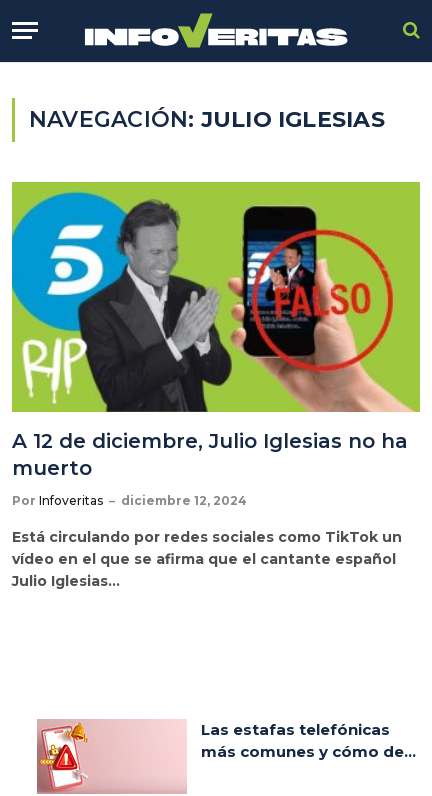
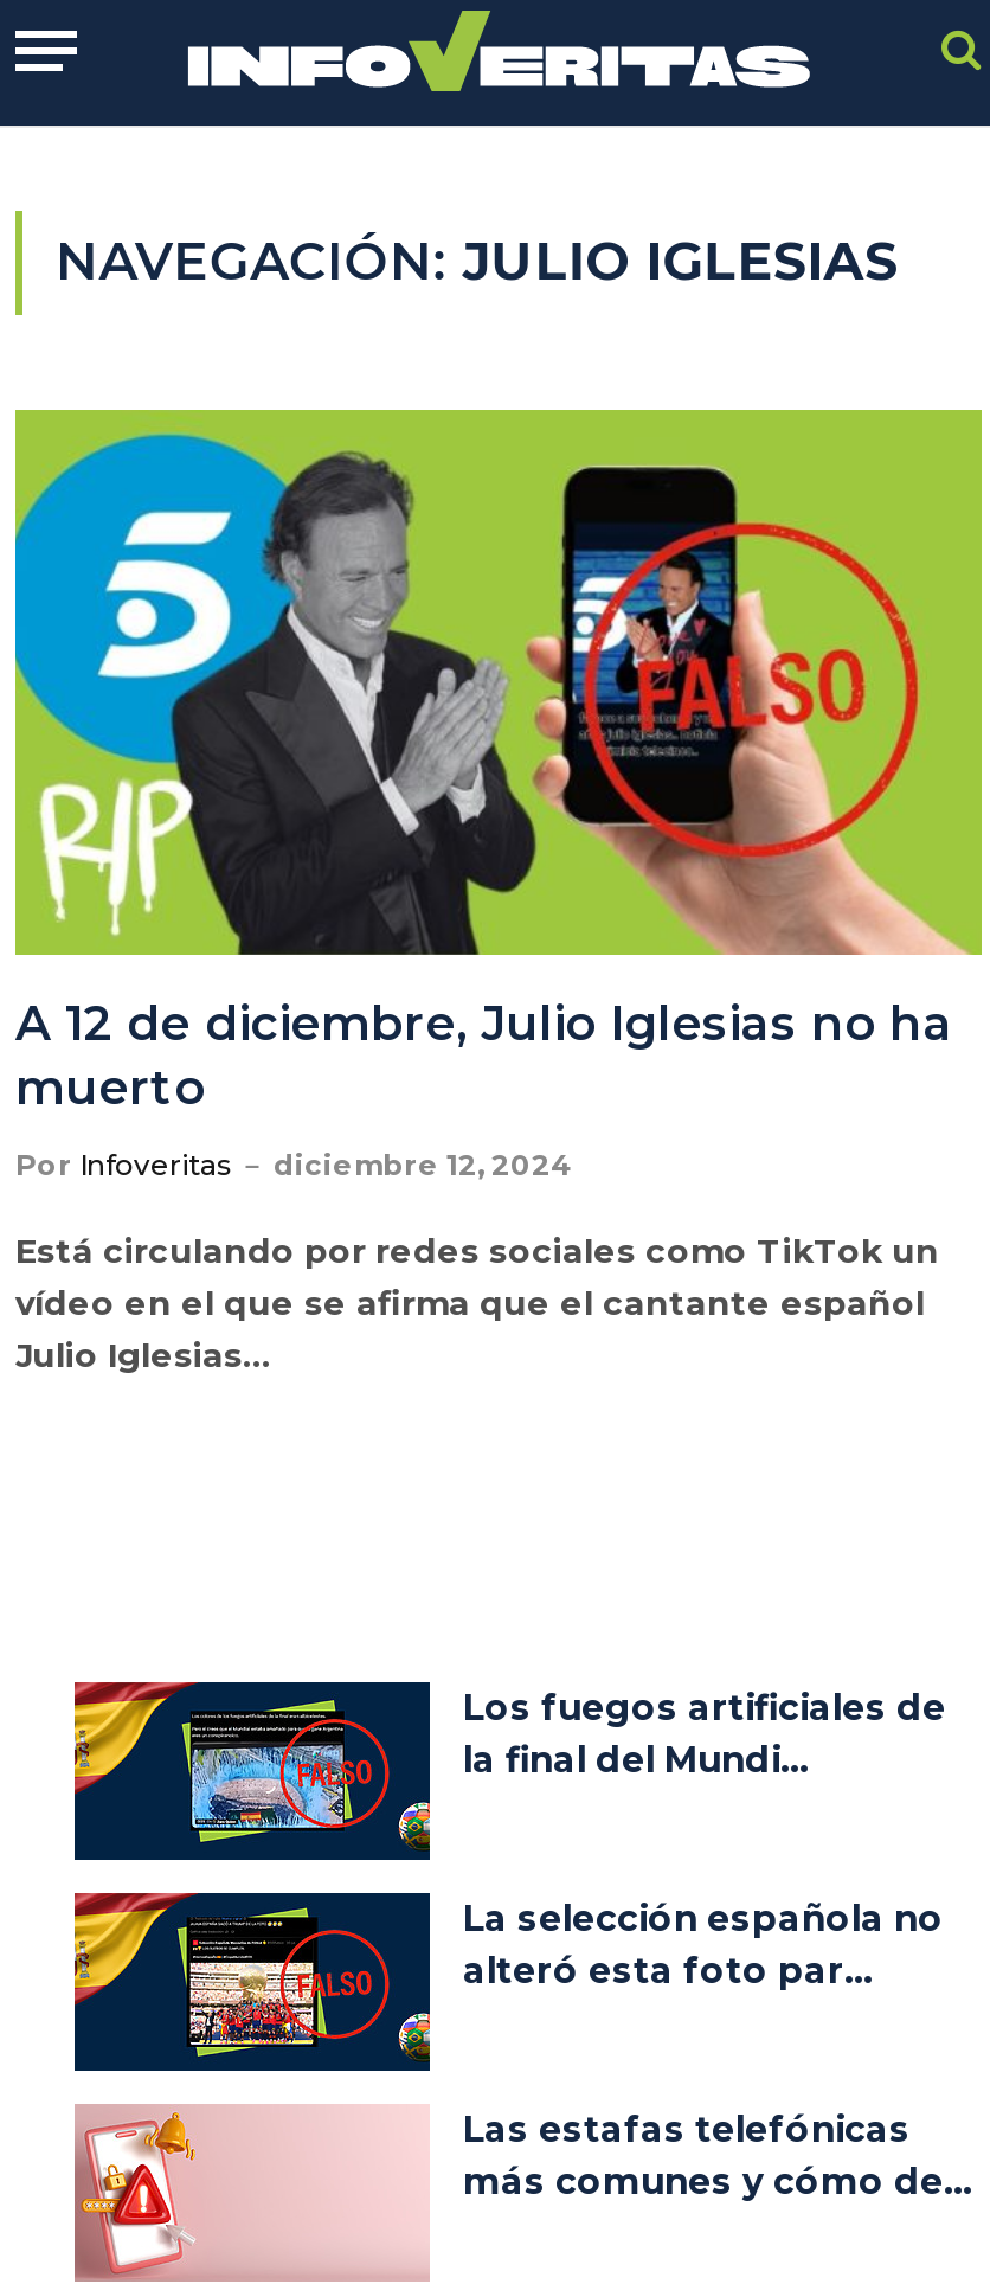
+ [image]
+ Los fuegos artificiales de
+ la final del Mundi...

+ [image]
+ La selección española no
+ alteró esta foto par...
